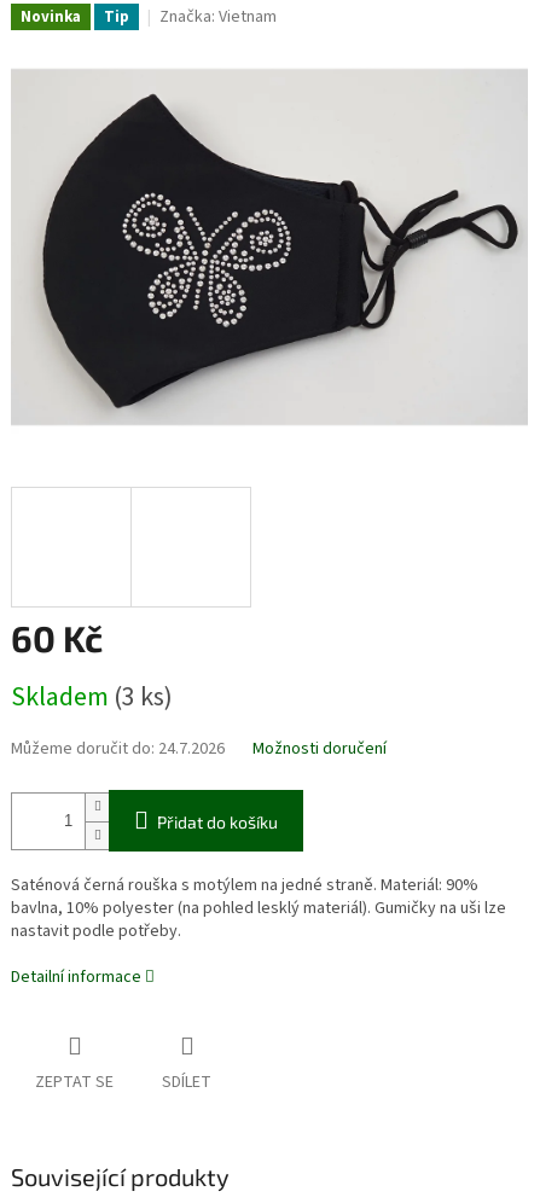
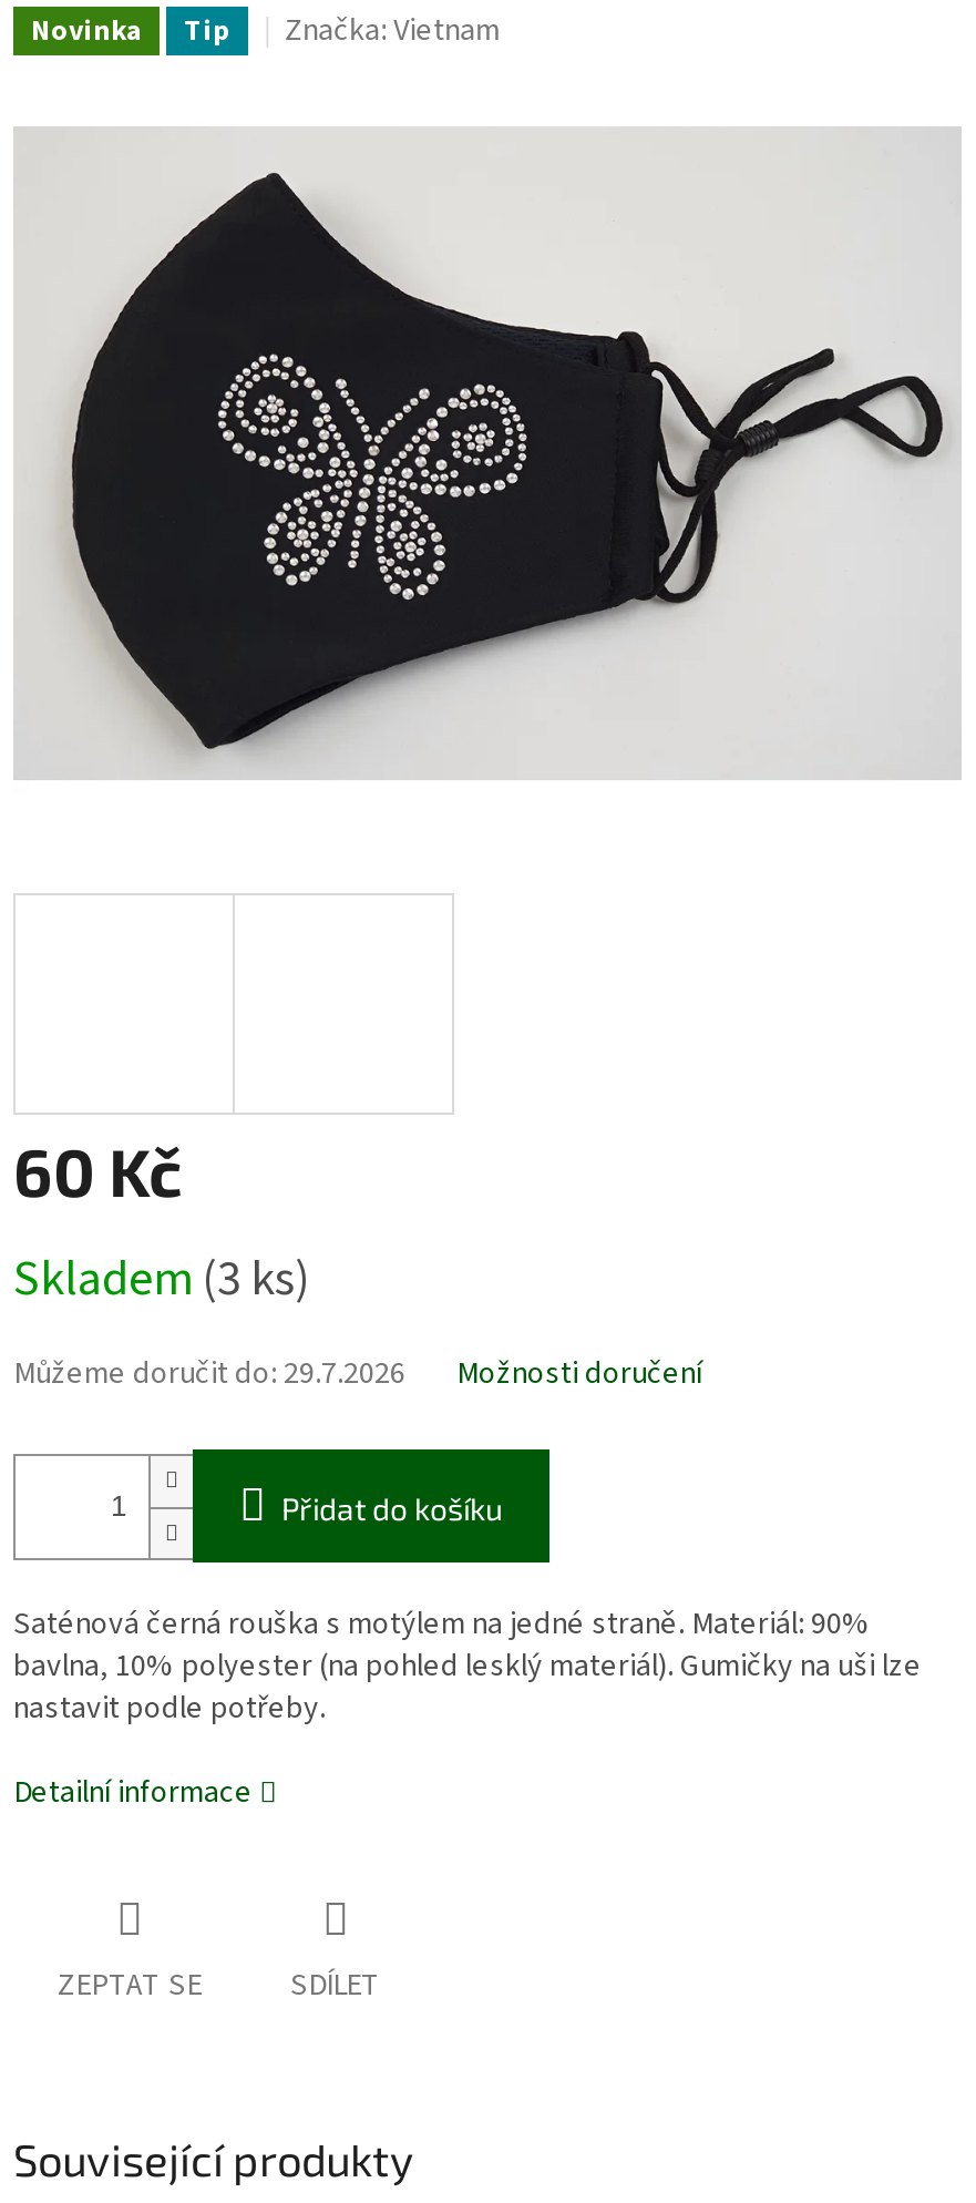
- Můžeme doručit do: 24.7.2026
+ Můžeme doručit do: 29.7.2026
